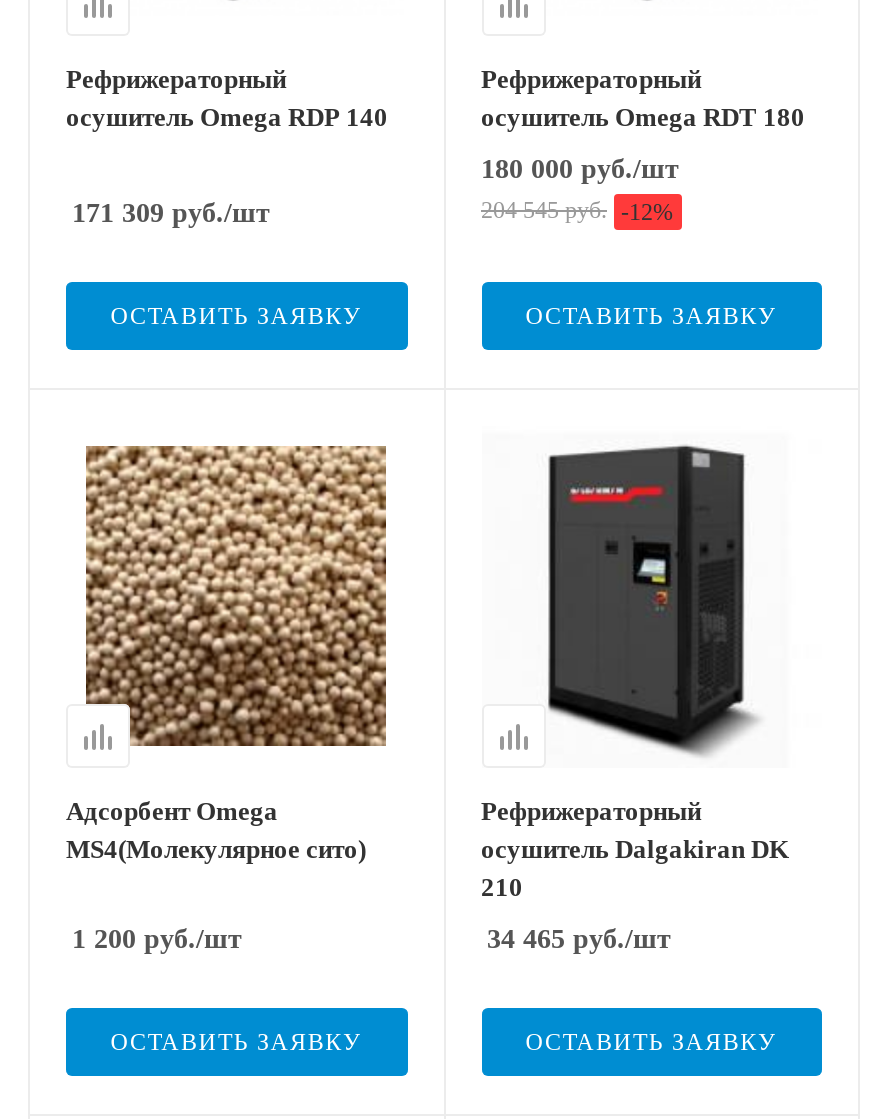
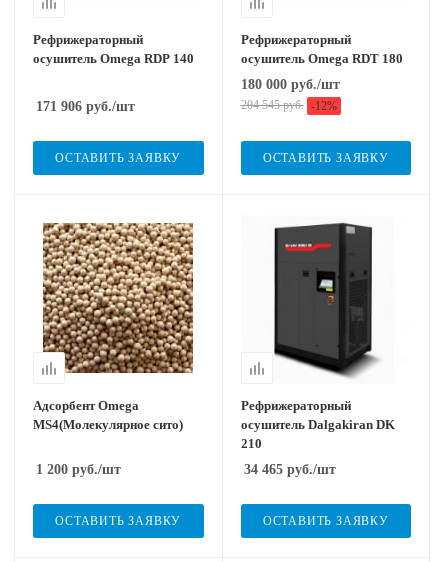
- 171 309 руб./шт
+ 171 906 руб./шт
